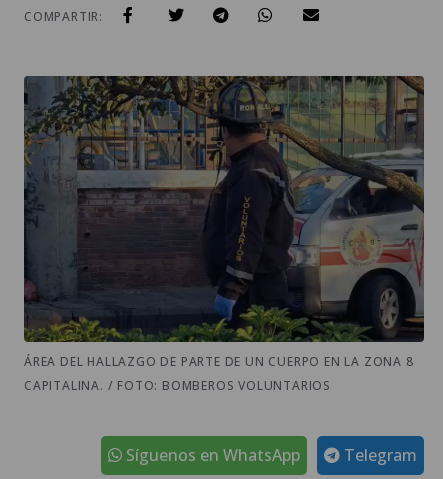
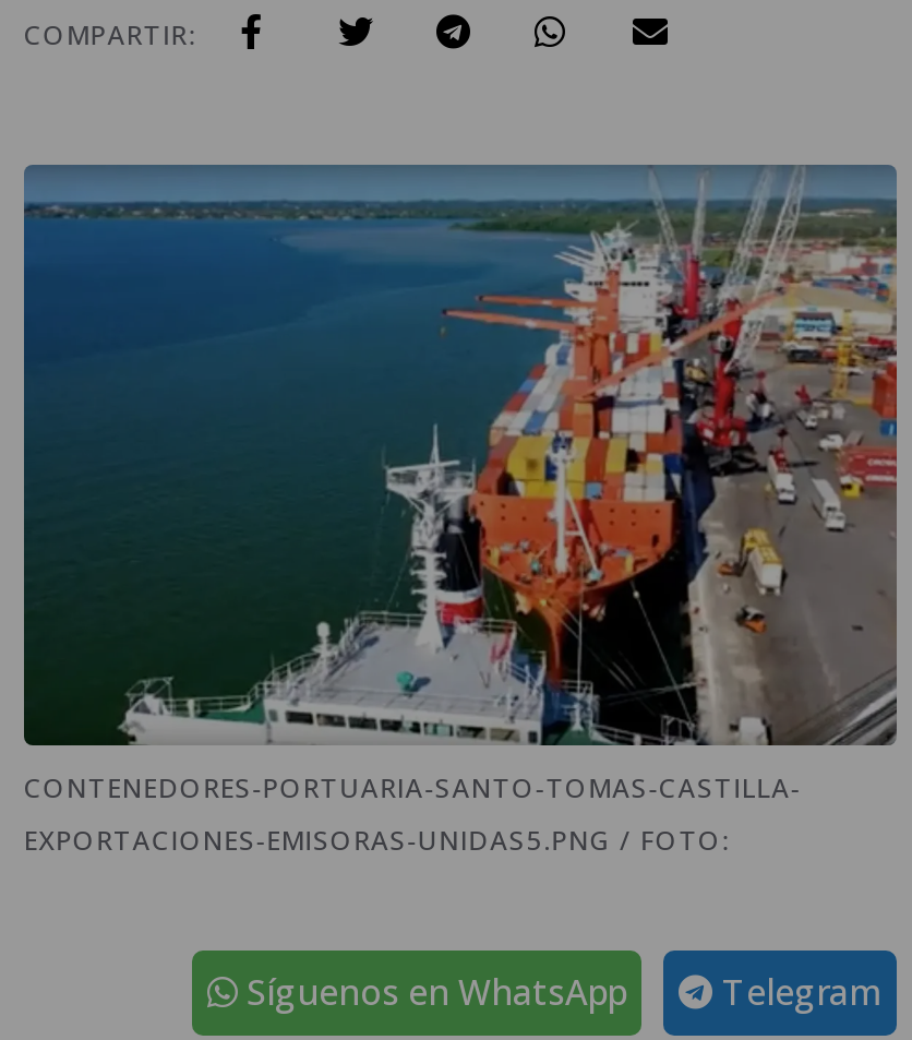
- [image]
- ÁREA DEL HALLAZGO DE PARTE DE UN CUERPO EN LA ZONA 8
- CAPITALINA. / FOTO: BOMBEROS VOLUNTARIOS
+ [image]
+ CONTENEDORES-PORTUARIA-SANTO-TOMAS-CASTILLA-
+ EXPORTACIONES-EMISORAS-UNIDAS5.PNG / FOTO:
